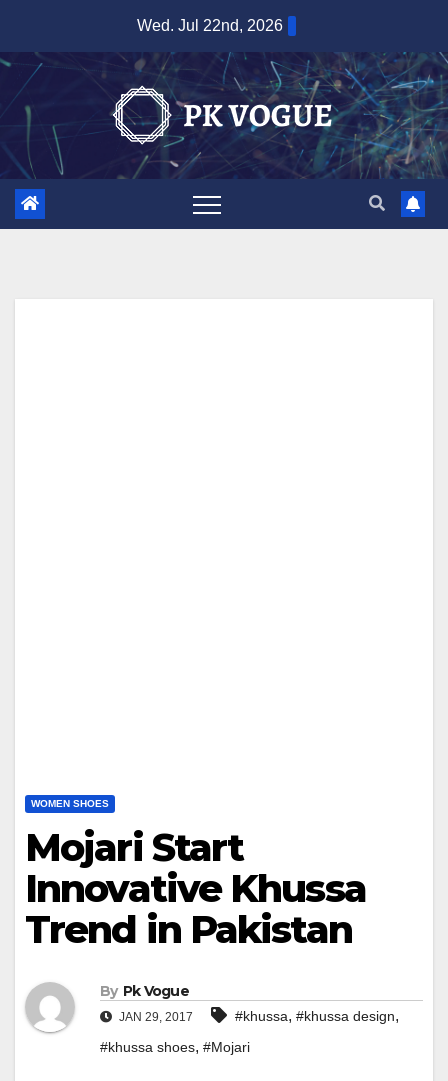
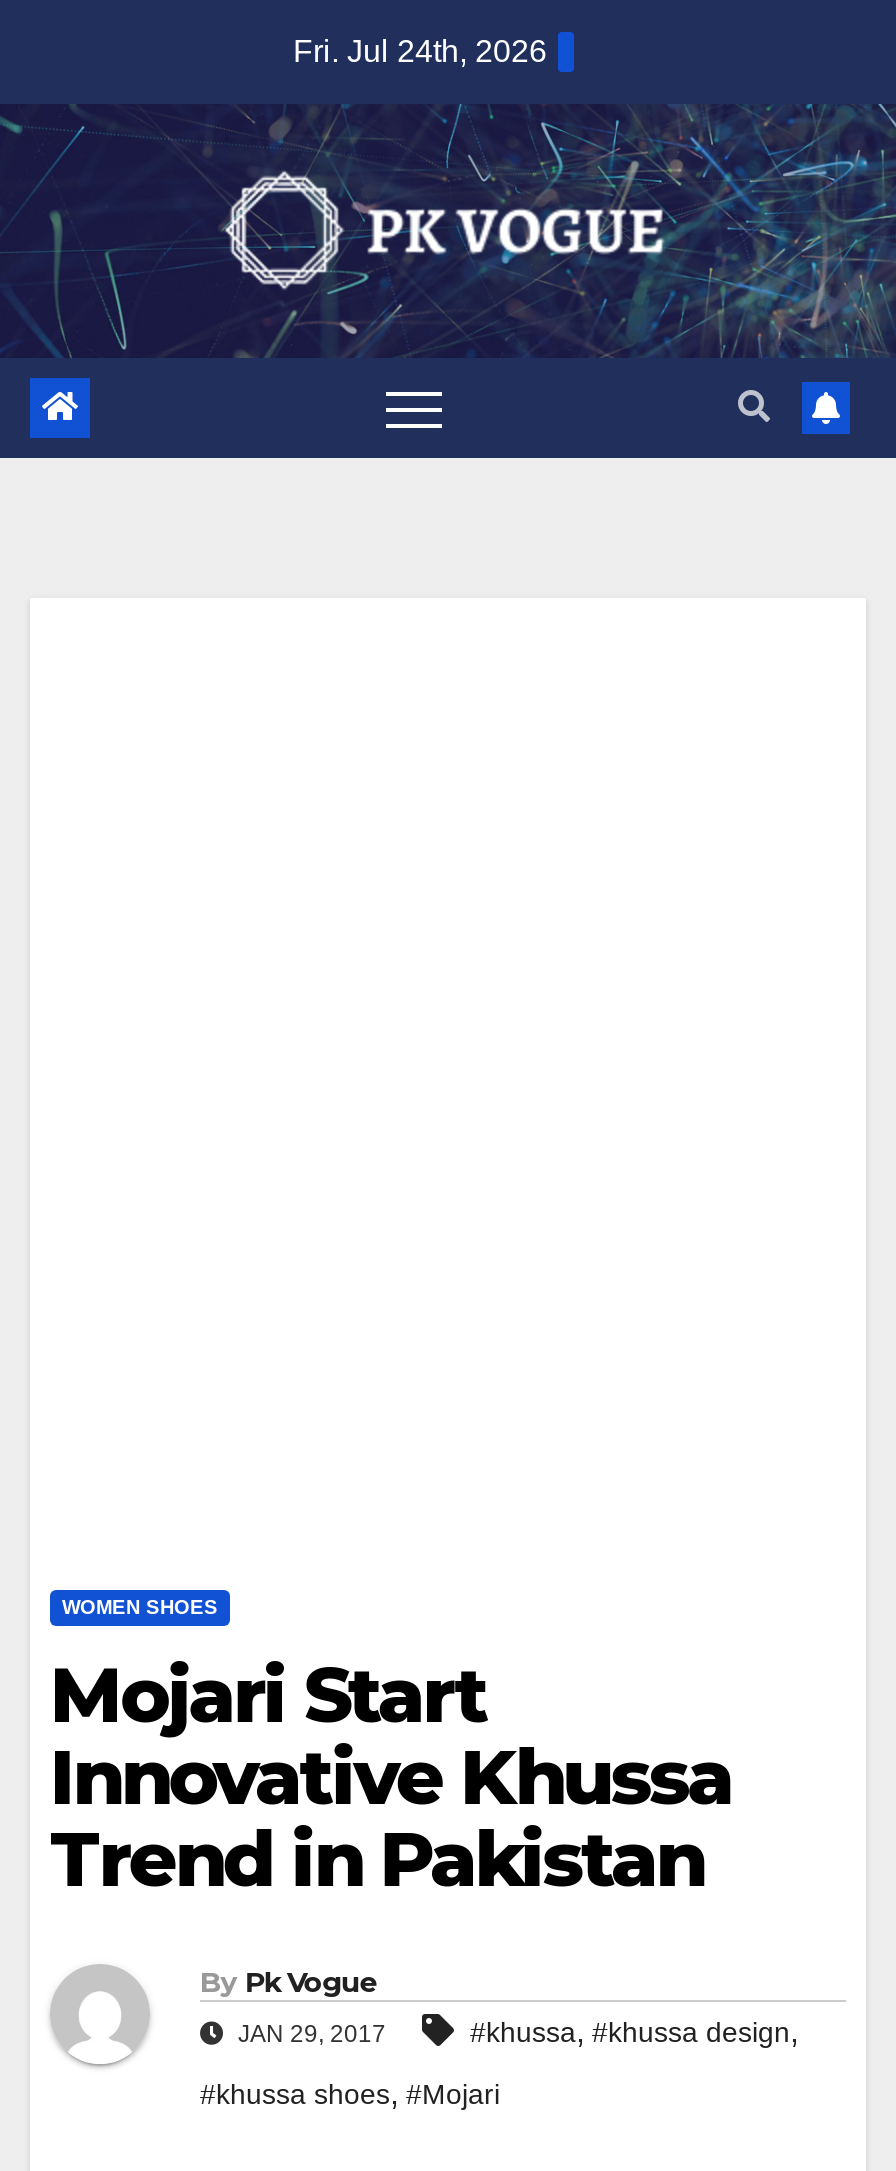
- Wed. Jul 22nd, 2026
+ Fri. Jul 24th, 2026
